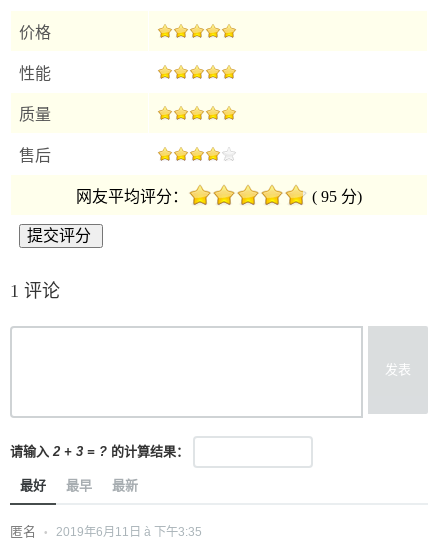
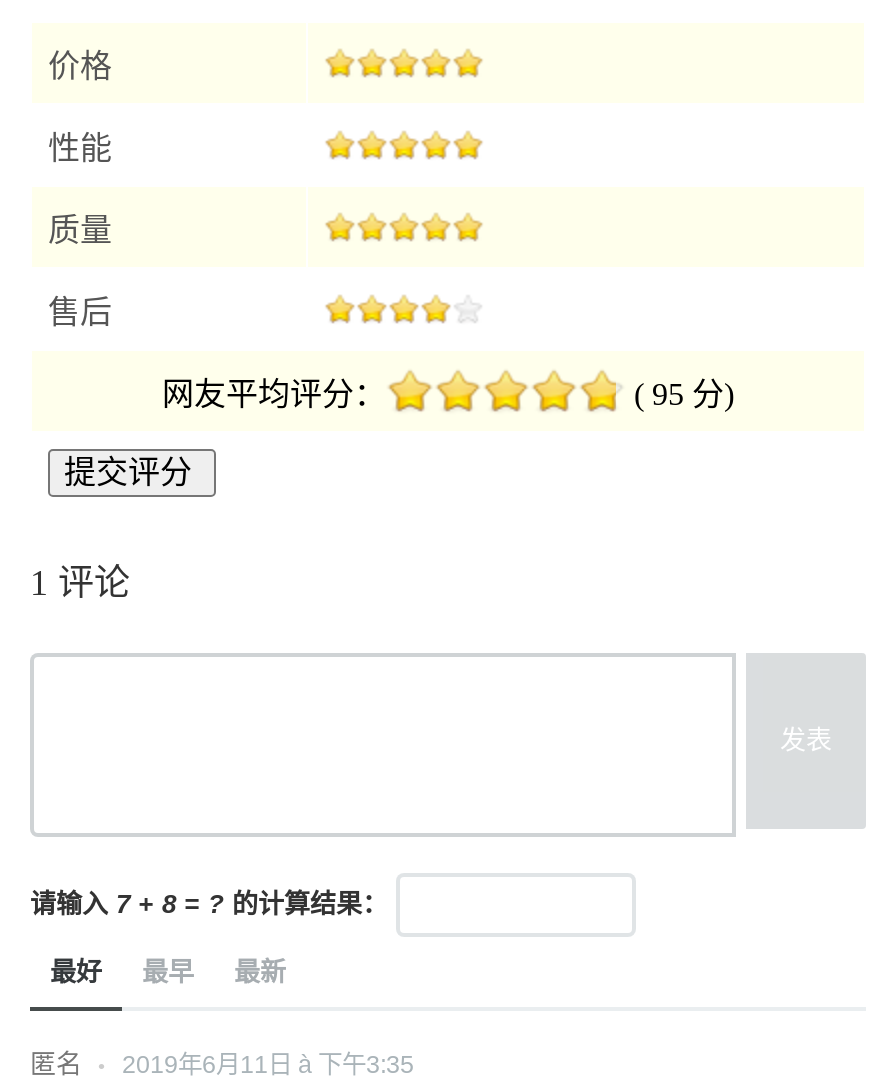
- 请输入2 + 3 = ?的计算结果：
+ 请输入7 + 8 = ?的计算结果：
